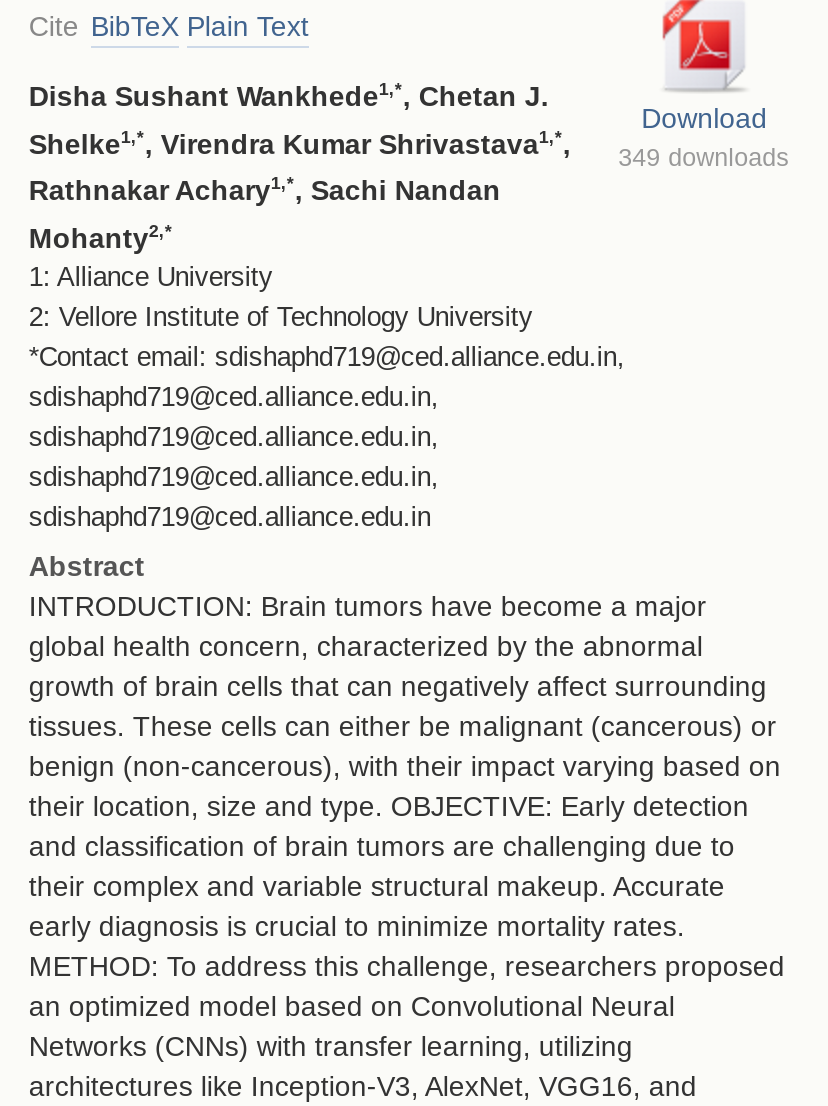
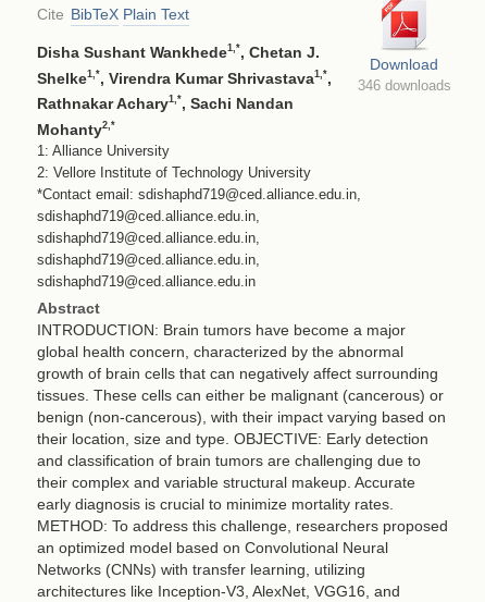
- 349 downloads
+ 346 downloads
